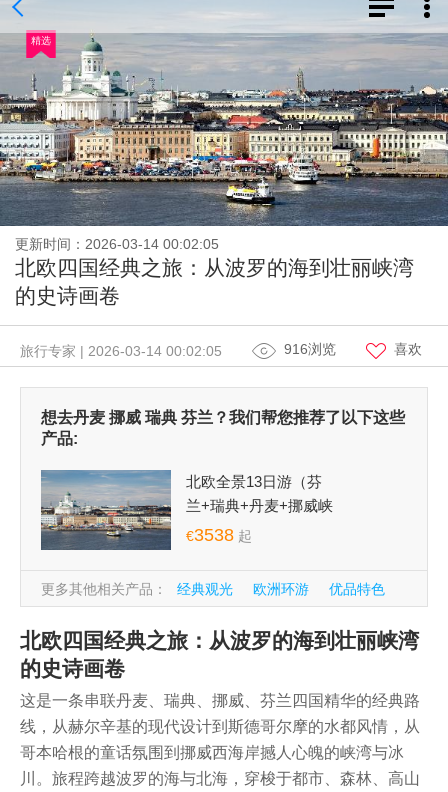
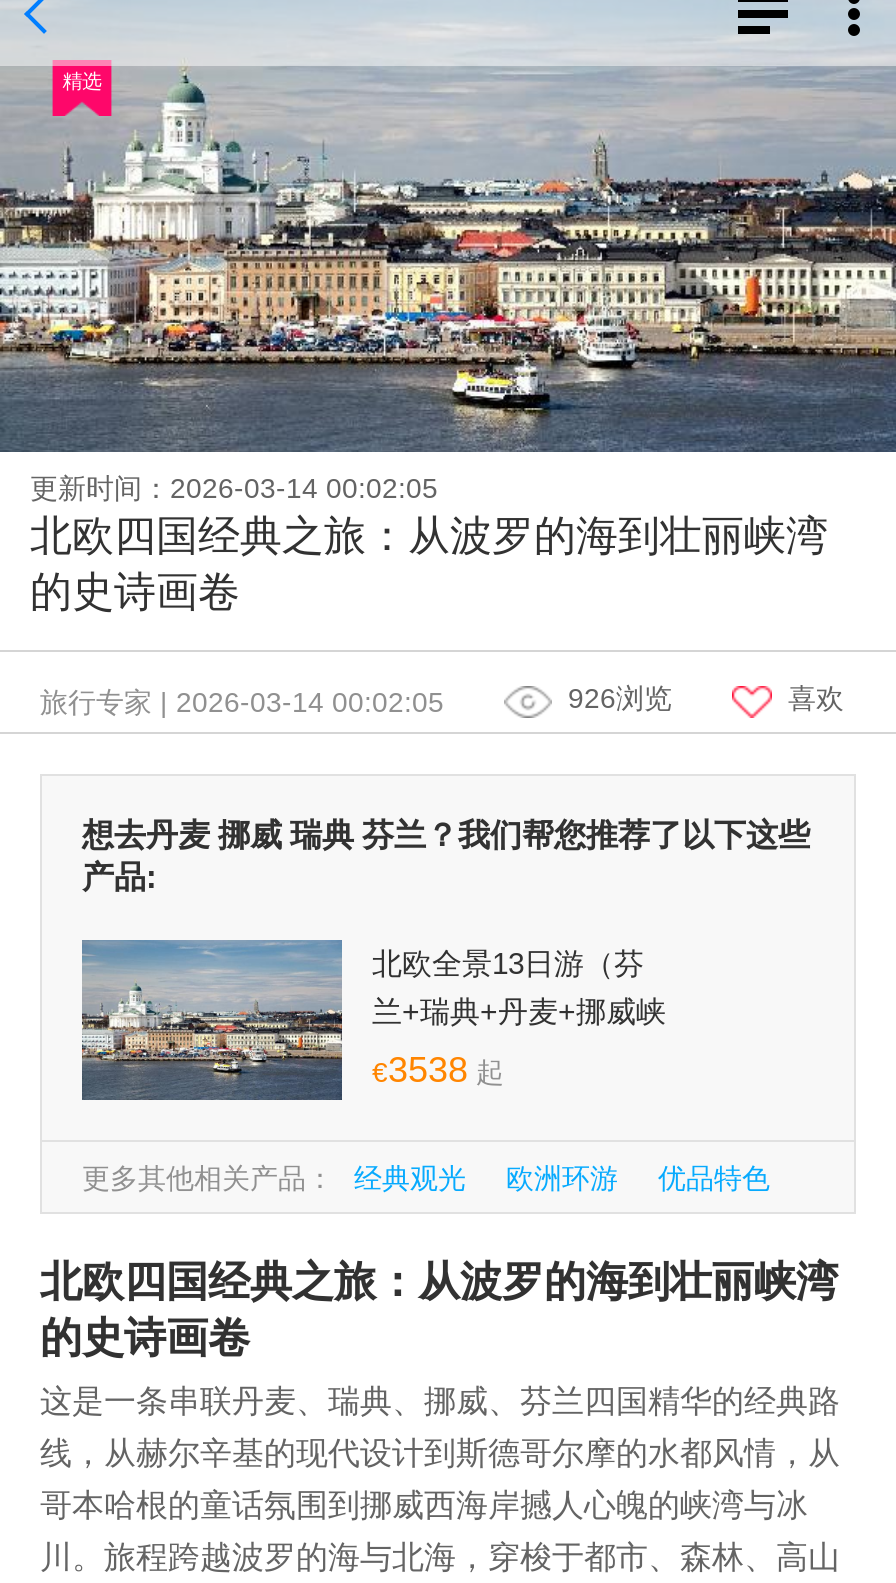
- 916浏览
+ 926浏览
